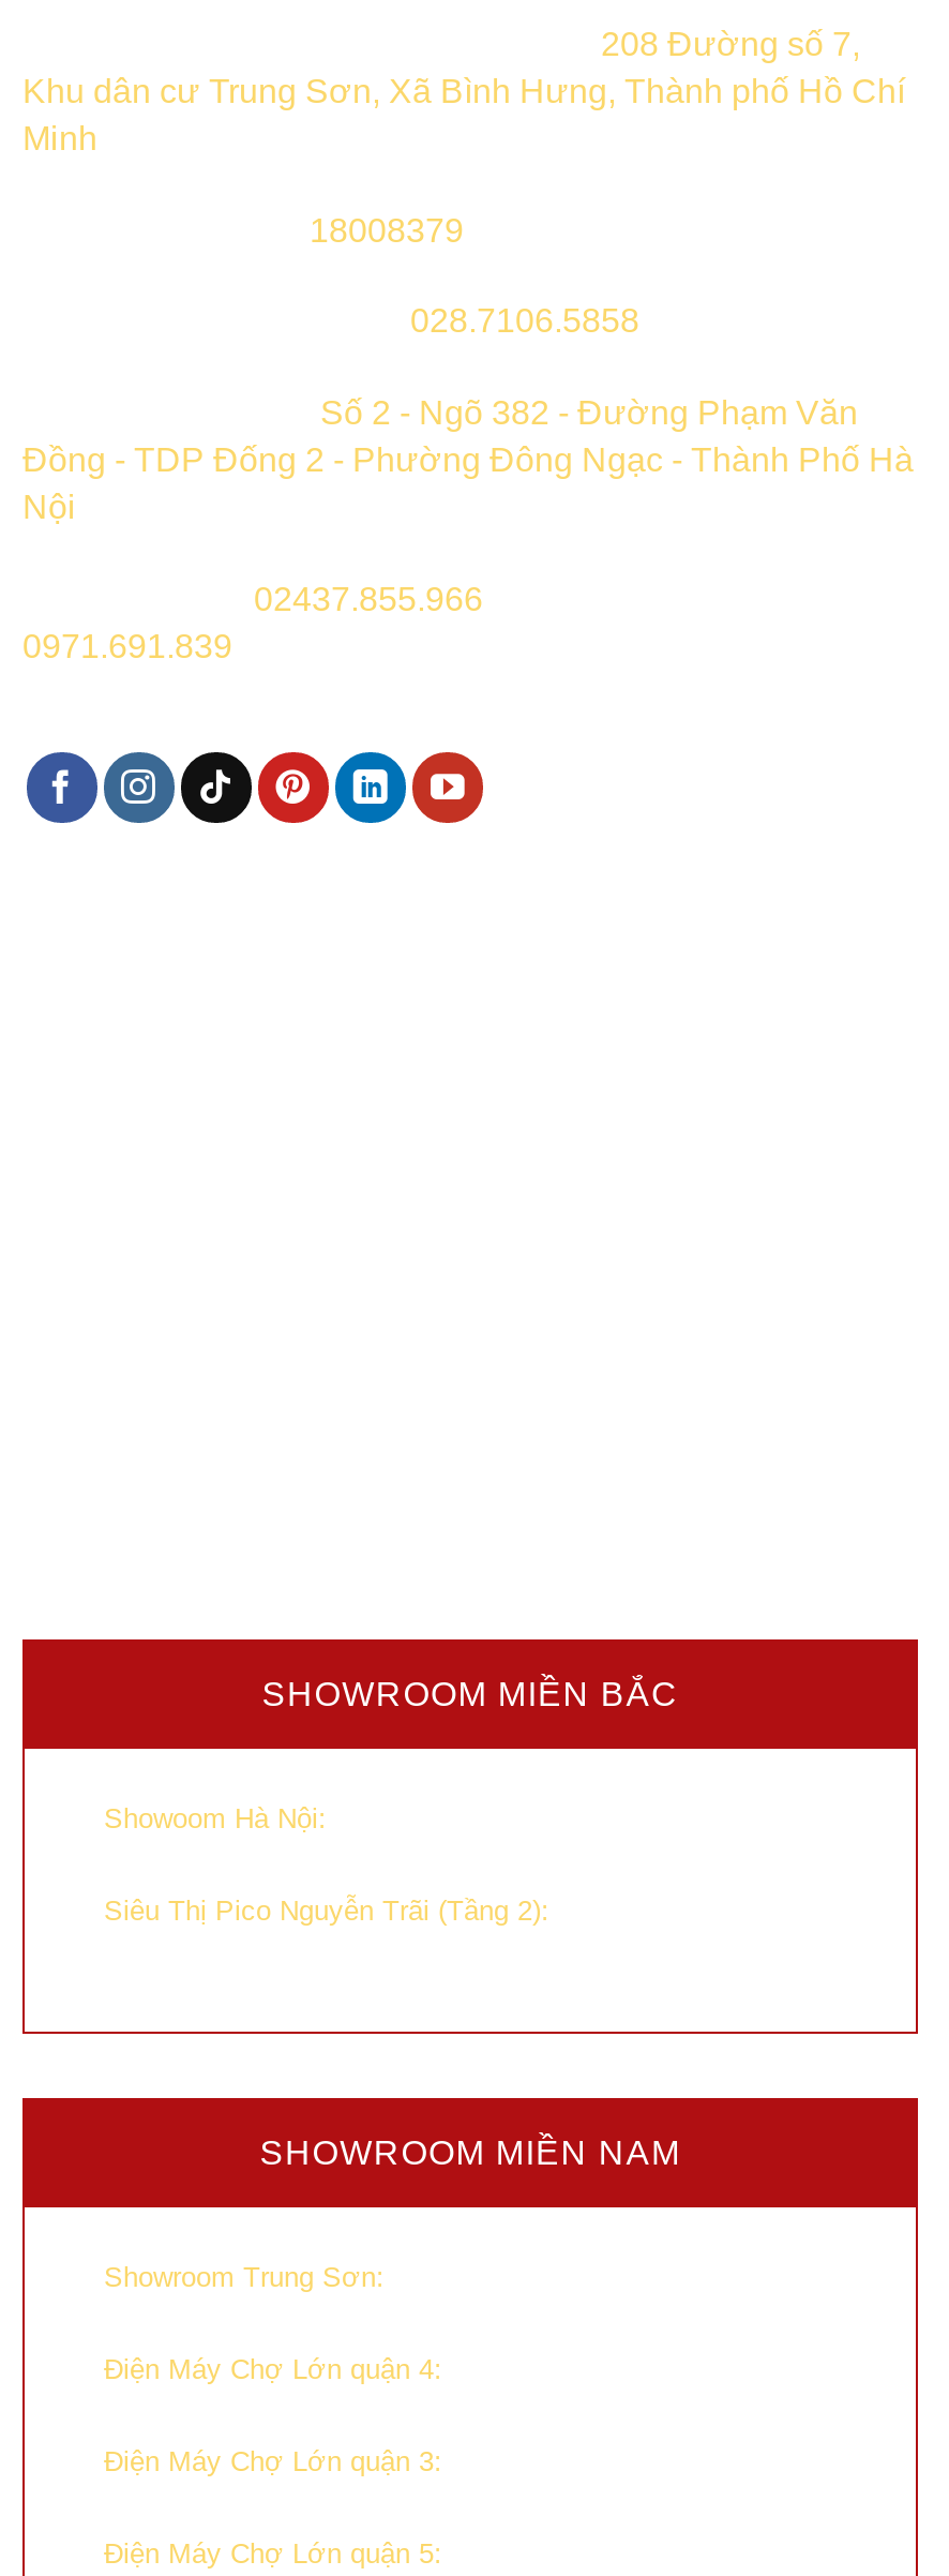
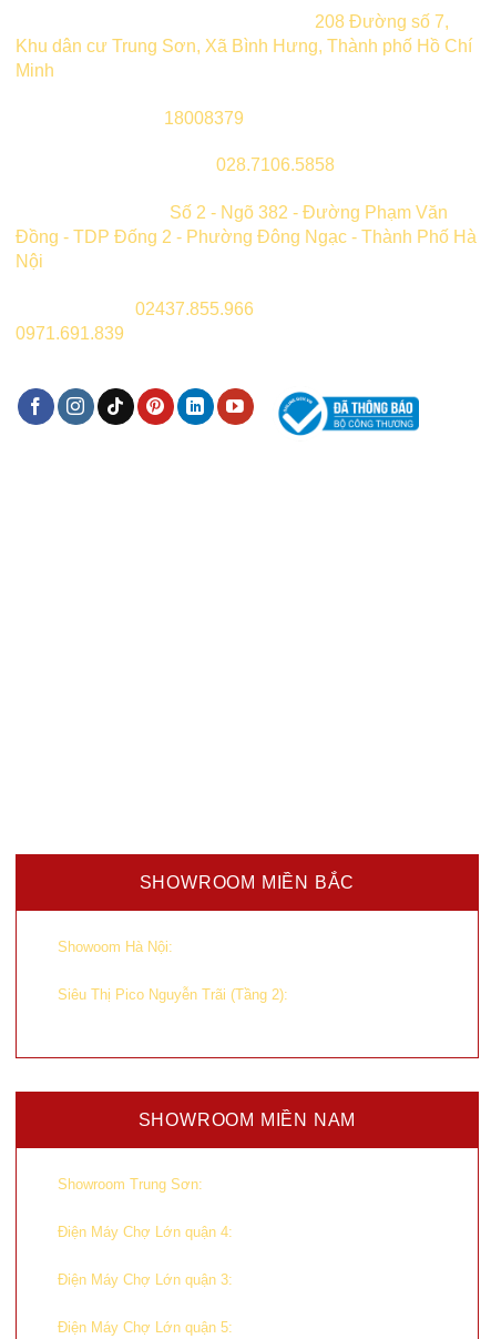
+ [image]
